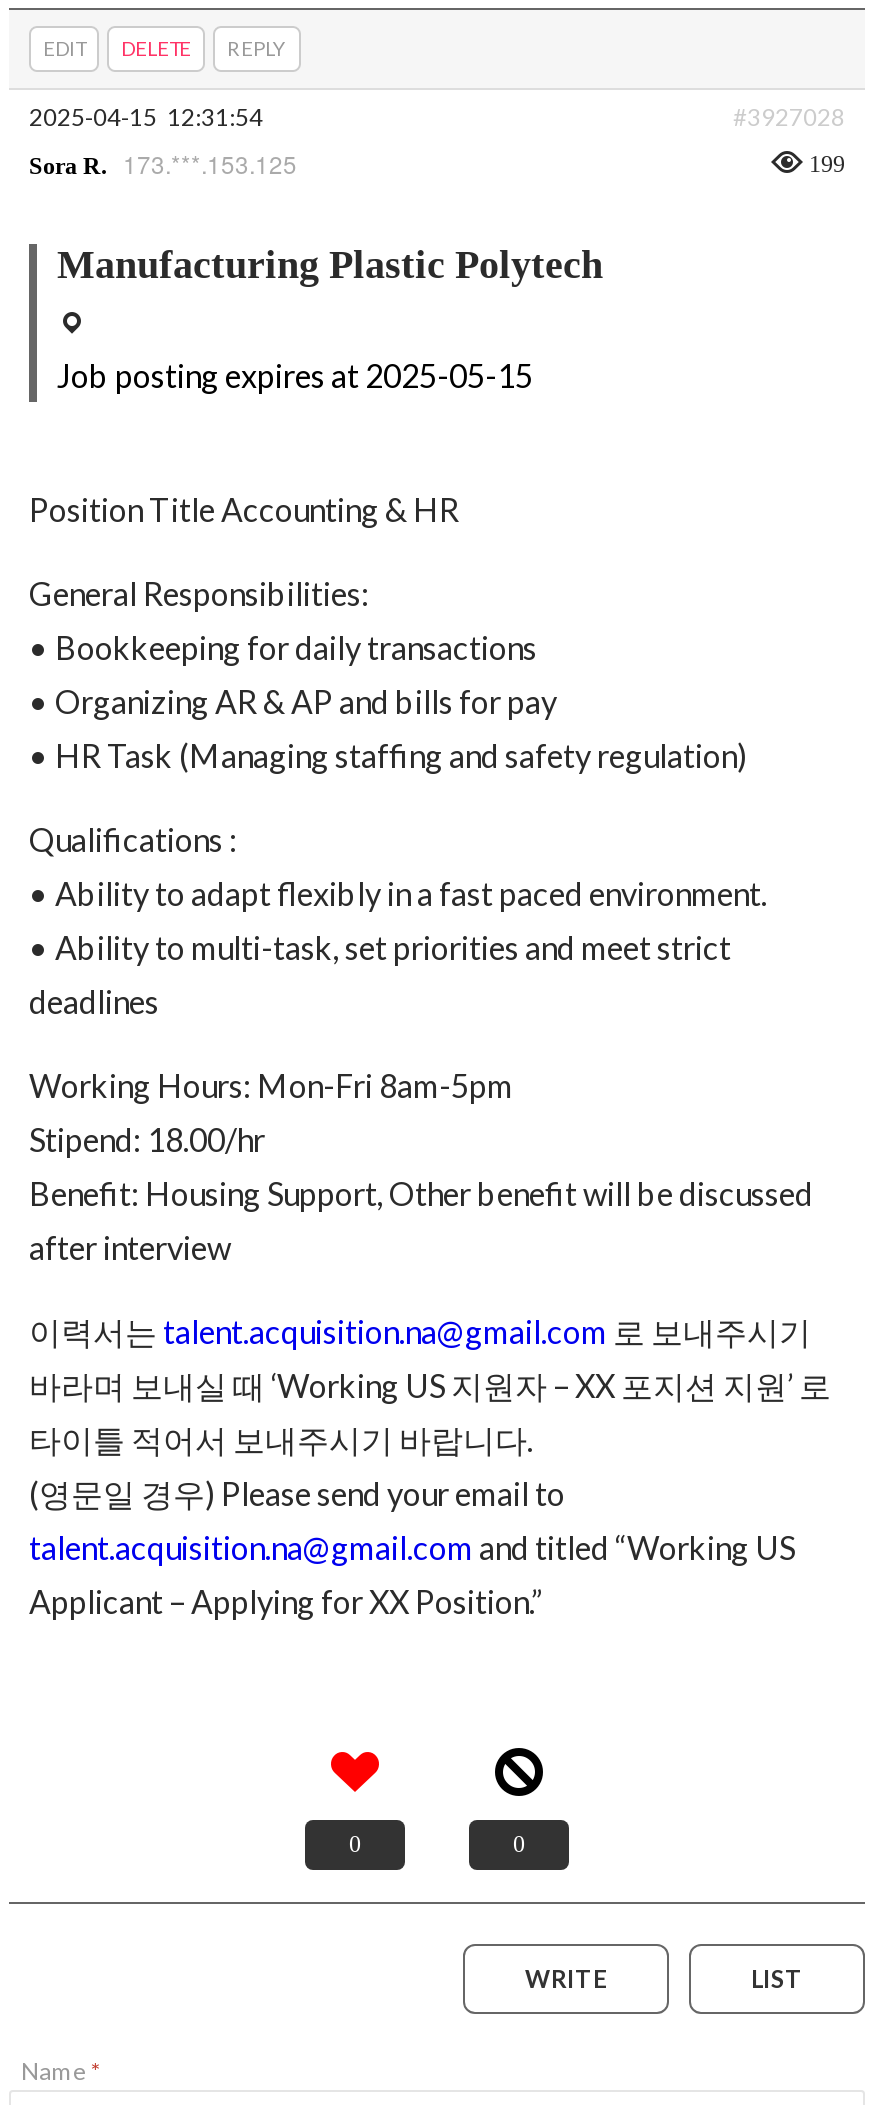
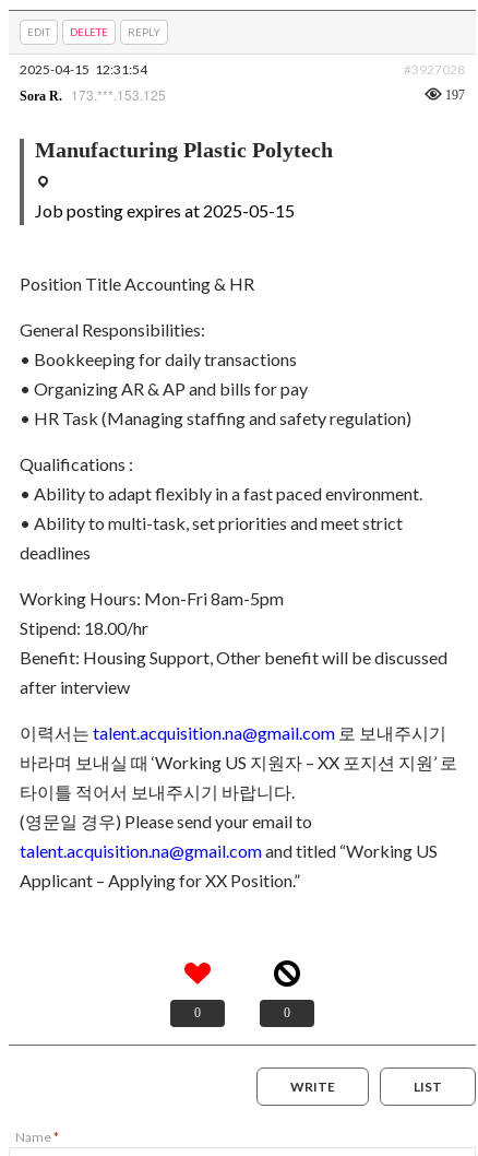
- 199
+ 197
